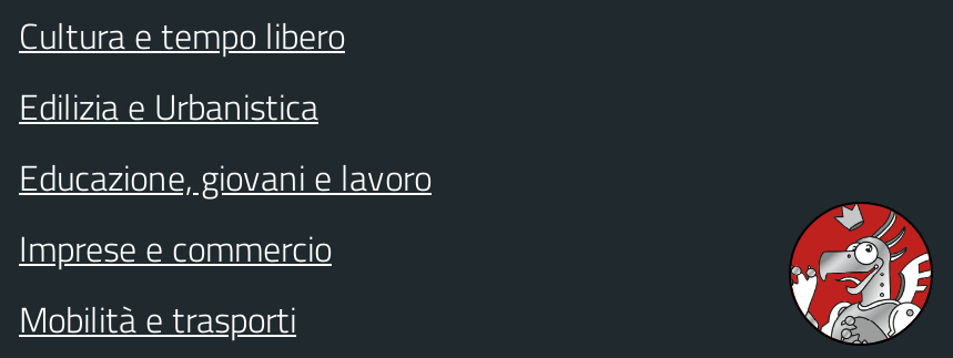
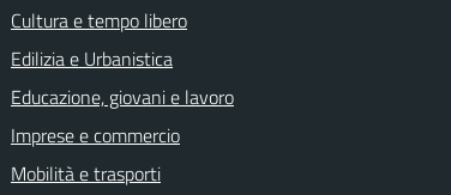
- [image]
